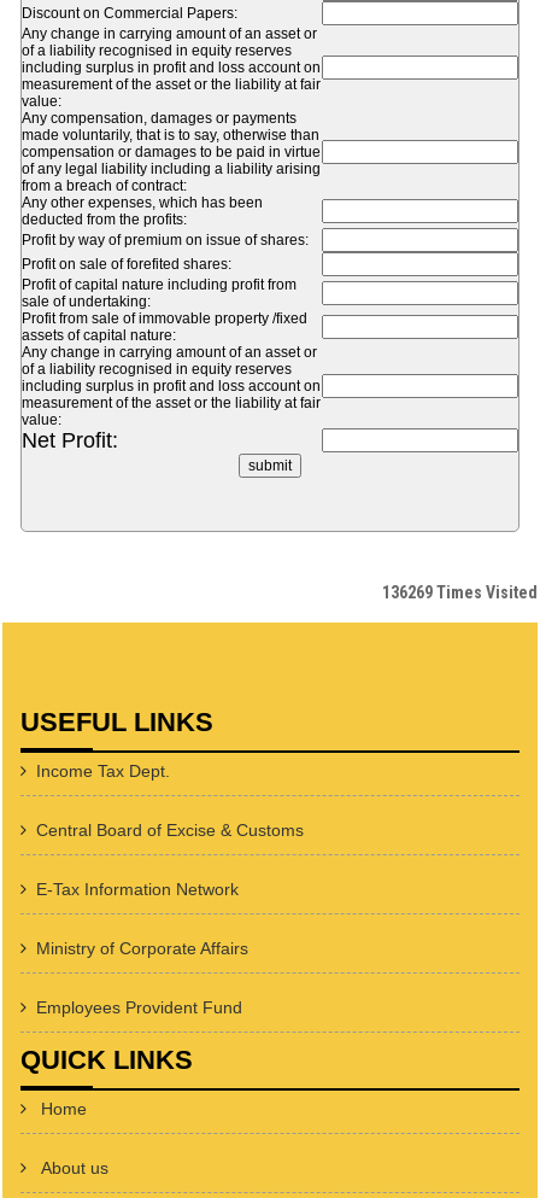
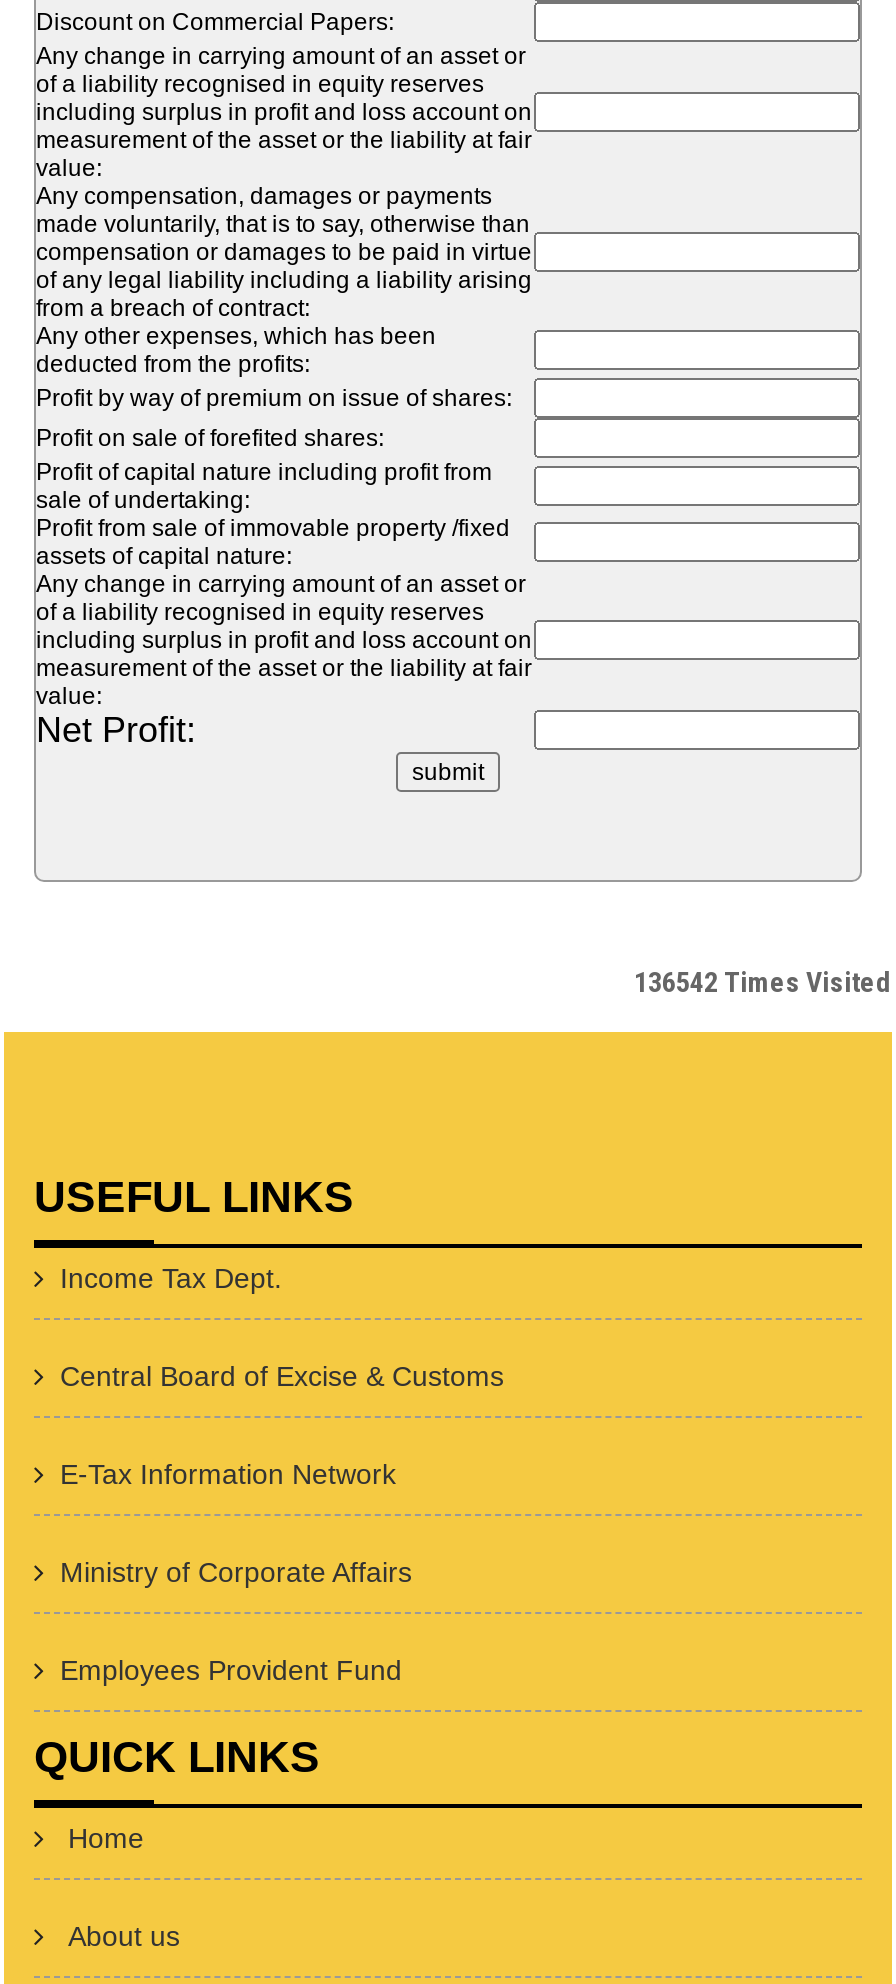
- 136269 Times Visited
+ 136542 Times Visited
